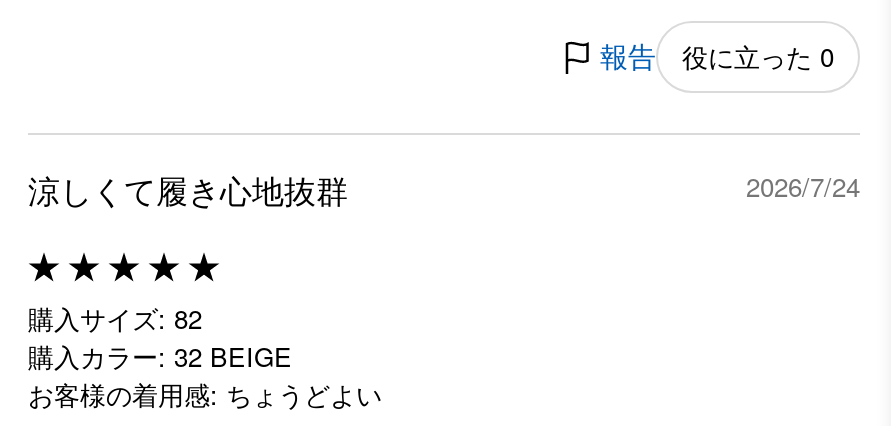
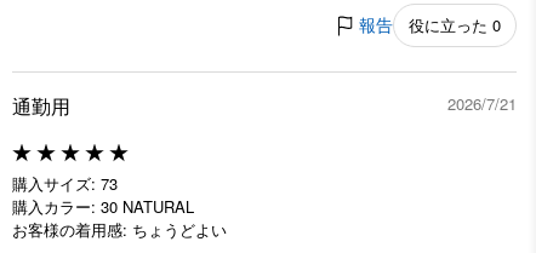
- 涼しくて履き心地抜群
- 2026/7/24
+ 通勤用
+ 2026/7/21

- 購入サイズ: 82
- 購入カラー: 32 BEIGE
+ 購入サイズ: 73
+ 購入カラー: 30 NATURAL
